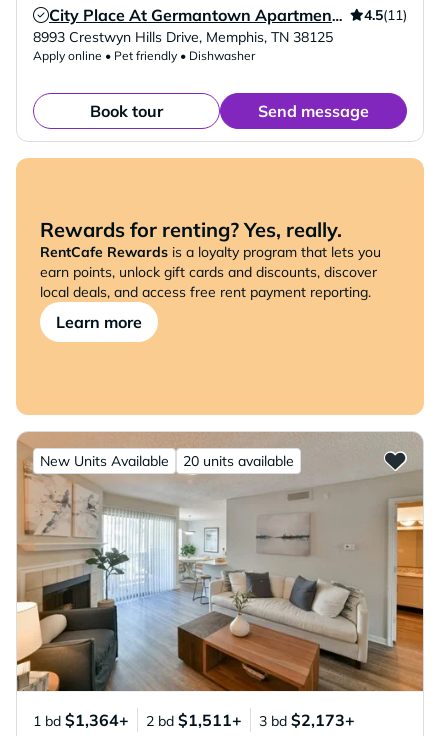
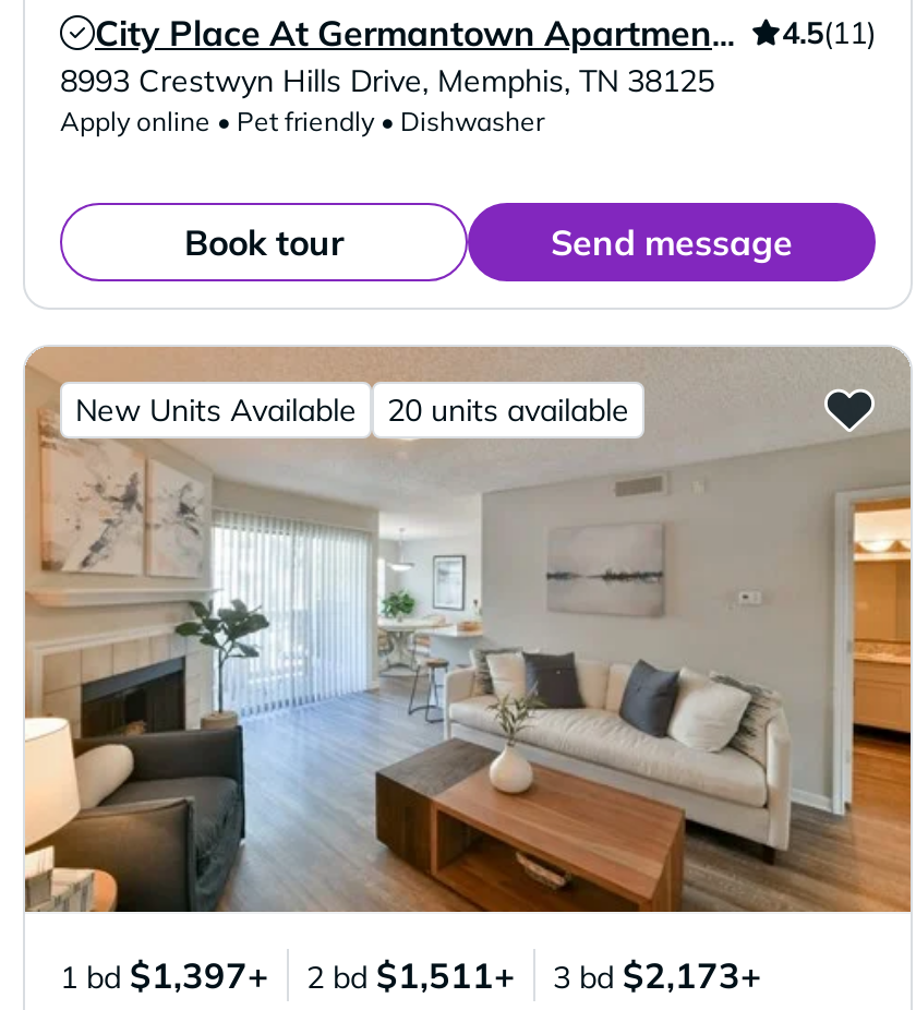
- [image]
- Rewards for renting? Yes, really.
- RentCafe Rewards is a loyalty program that lets you
- earn points, unlock gift cards and discounts, discover
- local deals, and access free rent payment reporting.
- Learn more

- 1 bd $1,364+ 2 bd $1,511+ 3 bd $2,173+
+ 1 bd $1,397+ 2 bd $1,511+ 3 bd $2,173+
